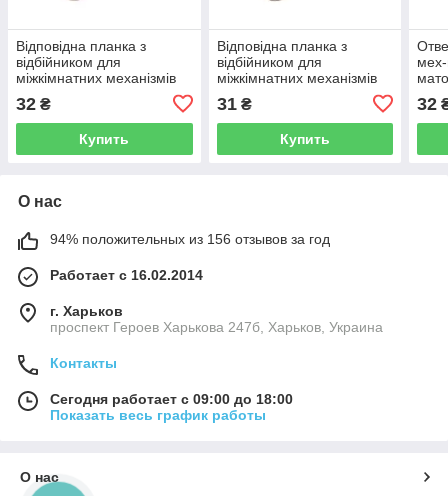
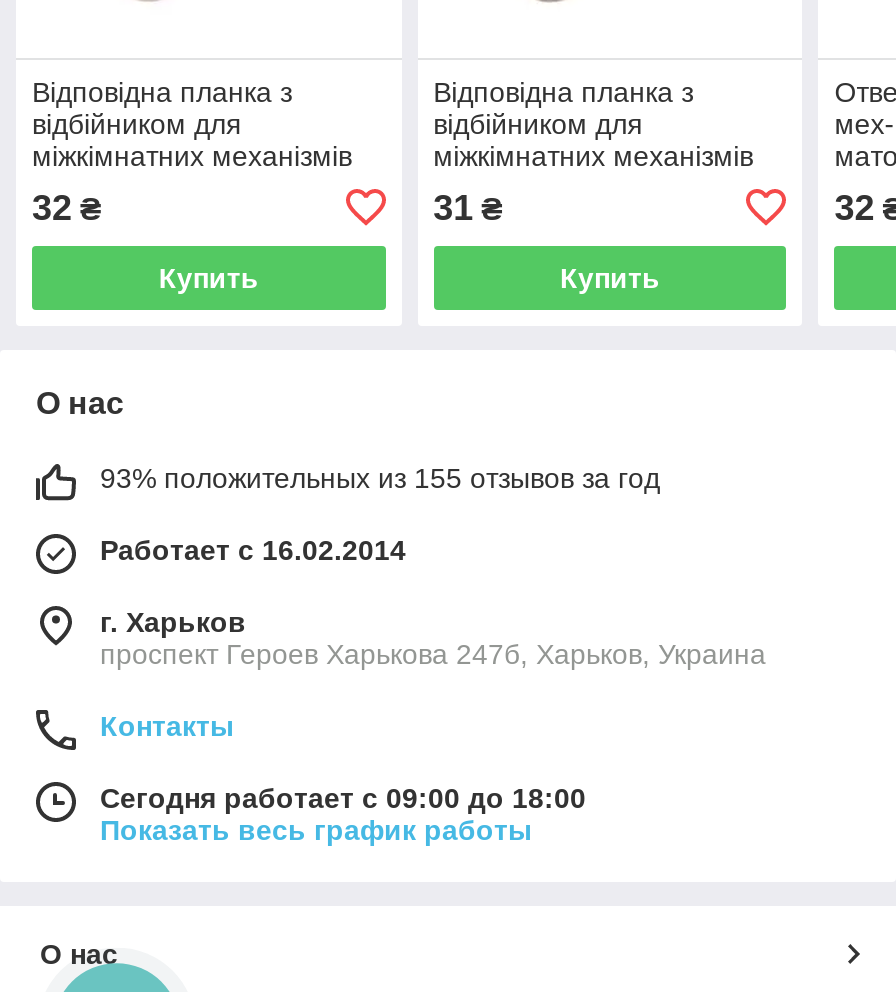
- 94% положительных из 156 отзывов за год
+ 93% положительных из 155 отзывов за год
